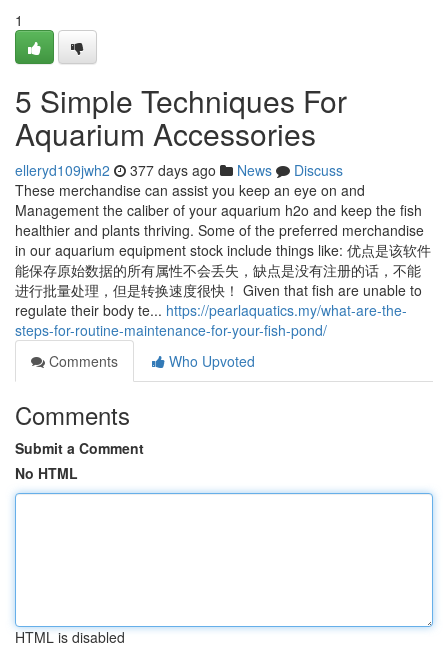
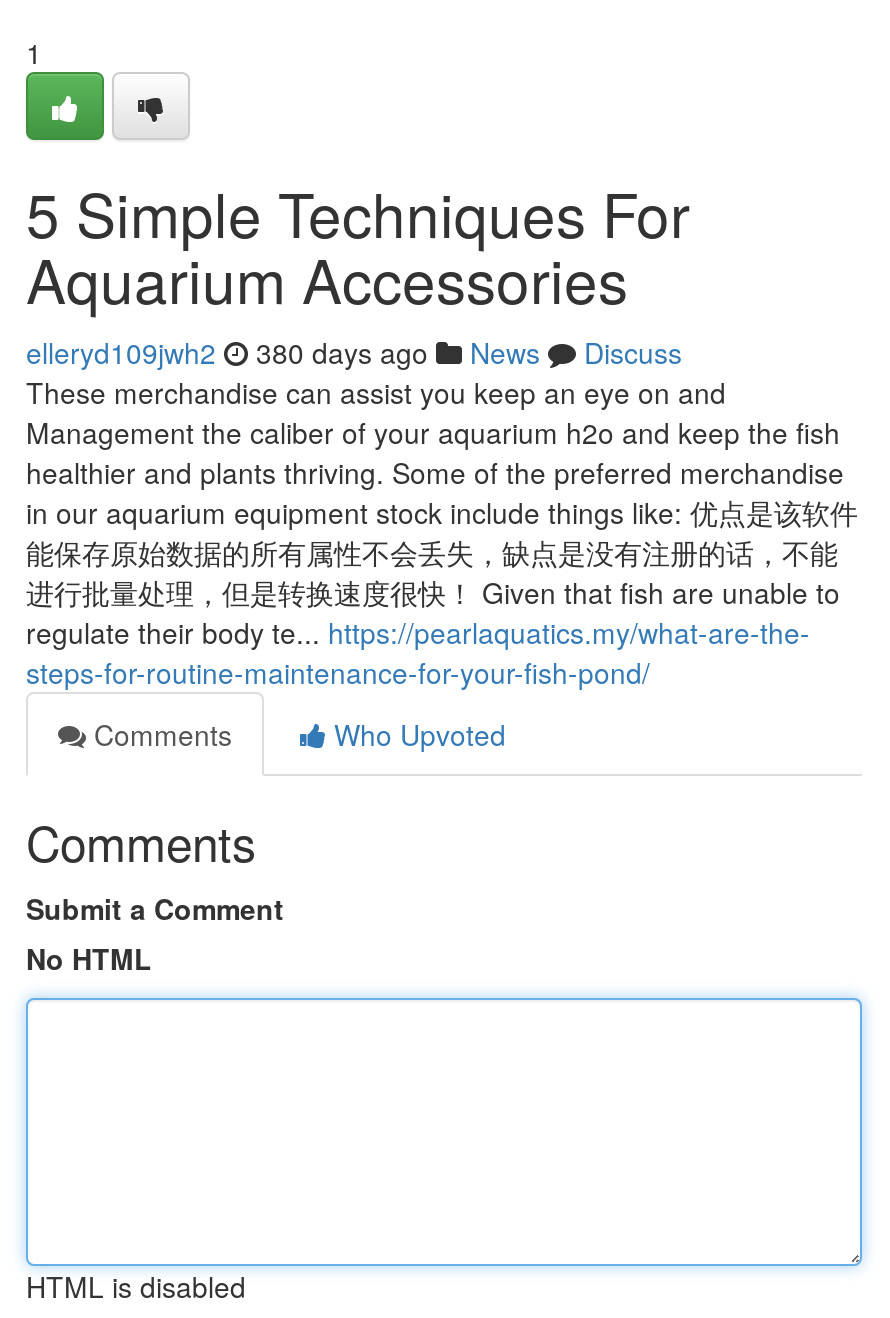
- elleryd109jwh2 377 days ago News Discuss
+ elleryd109jwh2 380 days ago News Discuss
